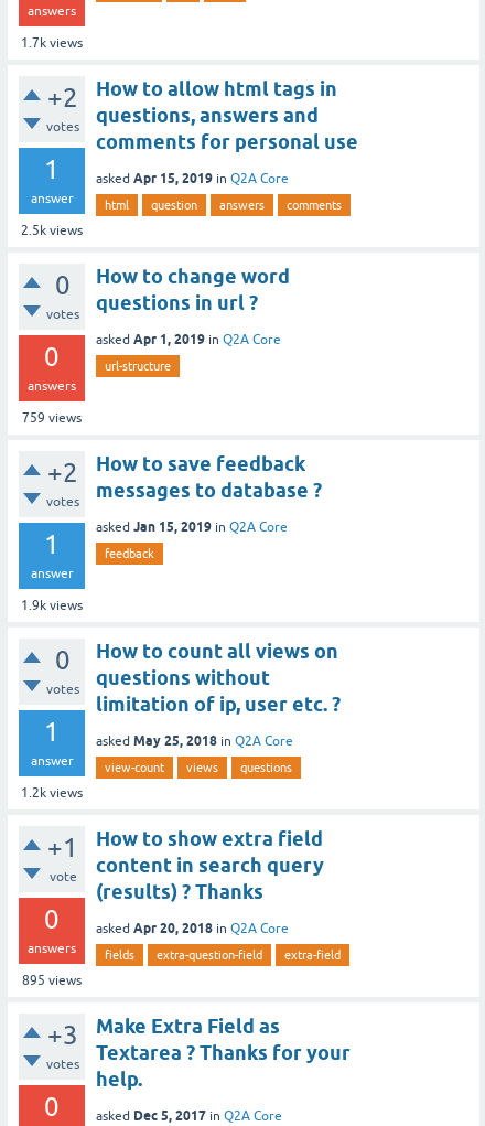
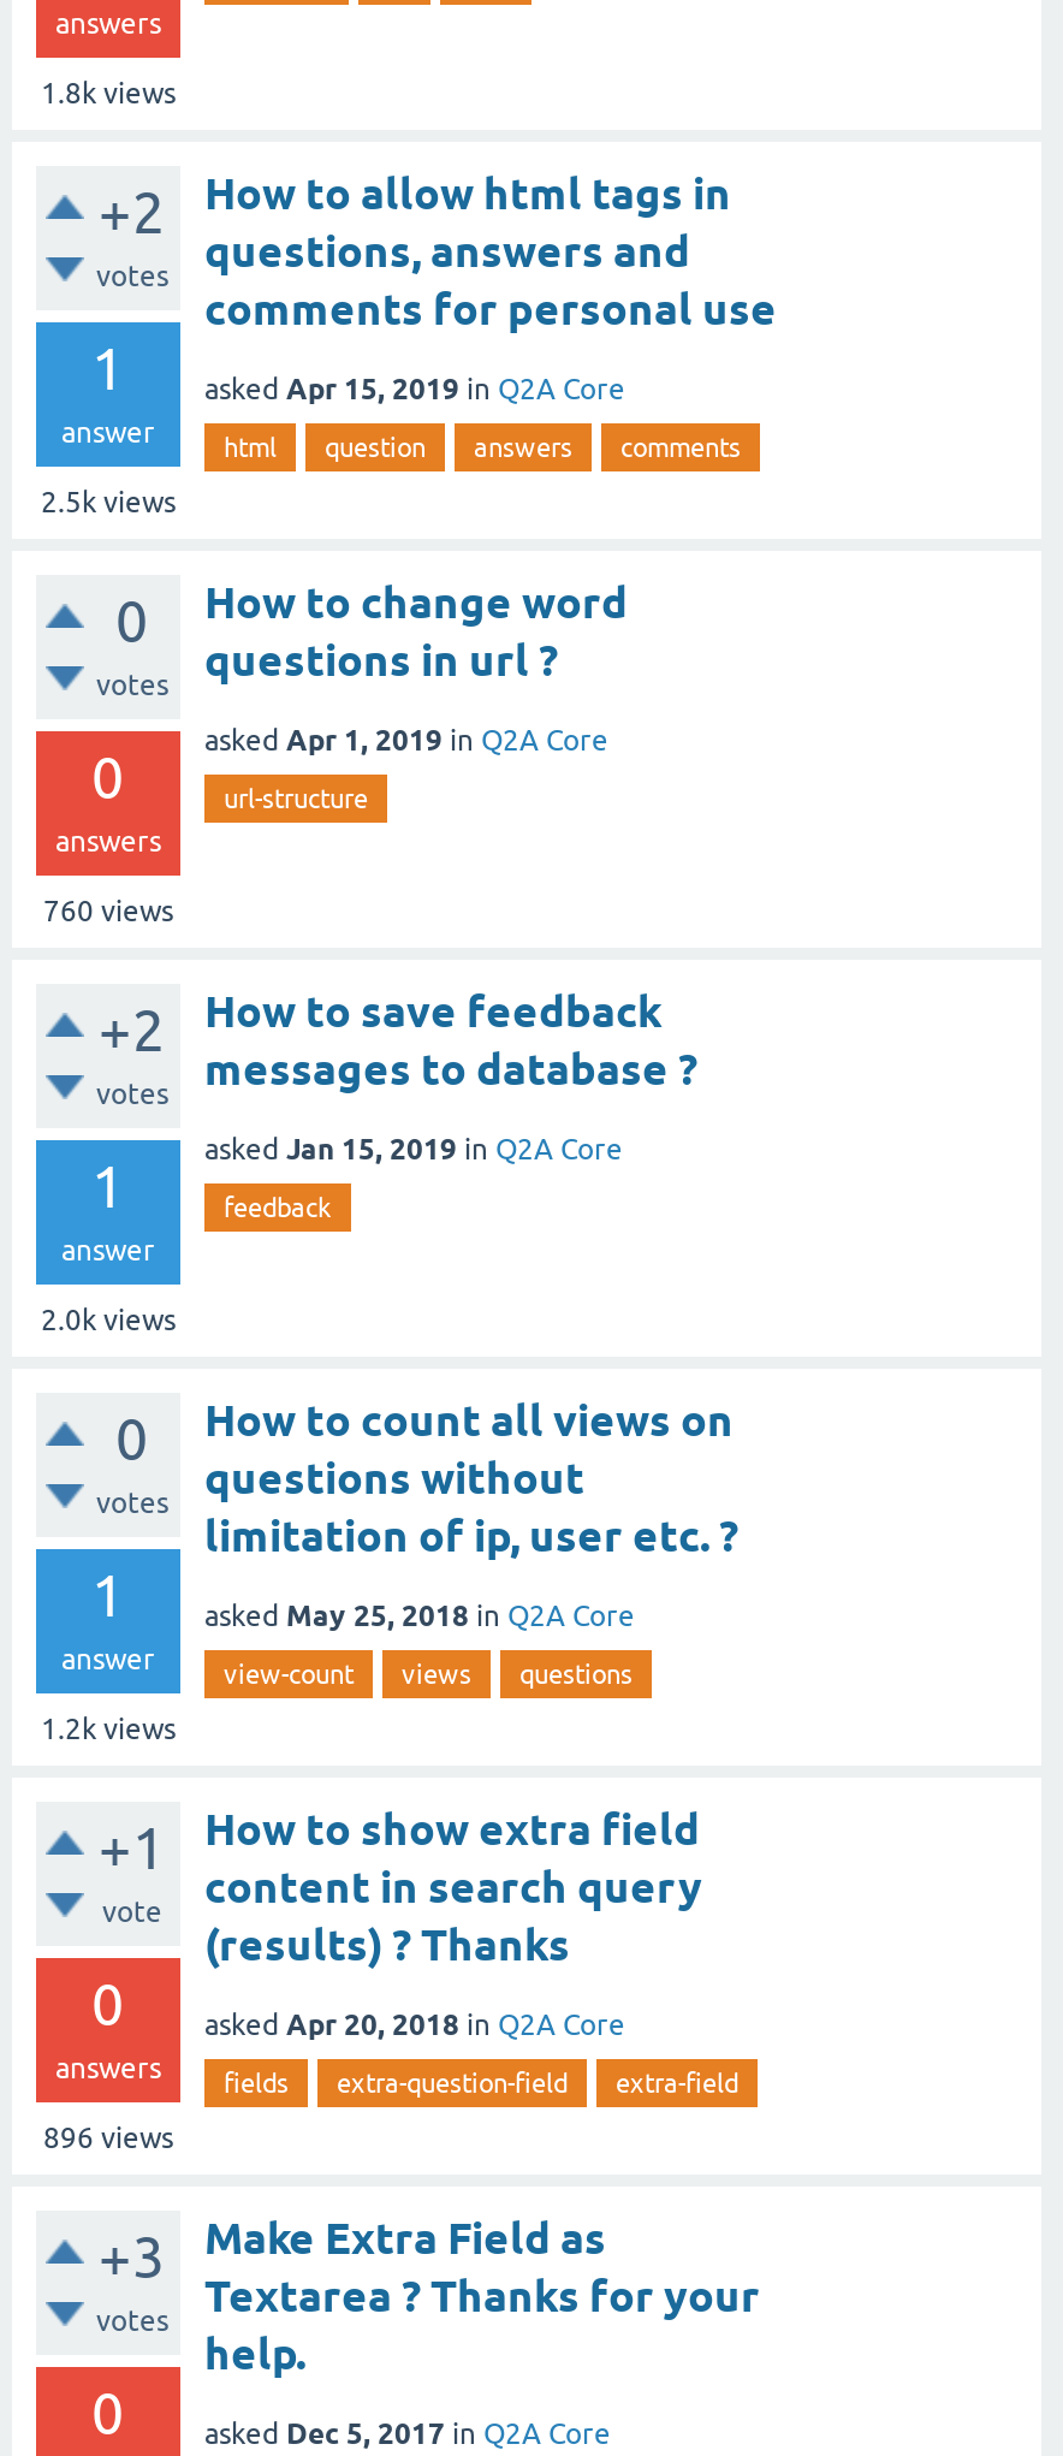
- 1.7k views
+ 1.8k views

- 759 views
+ 760 views

- 1.9k views
+ 2.0k views

- 895 views
+ 896 views
